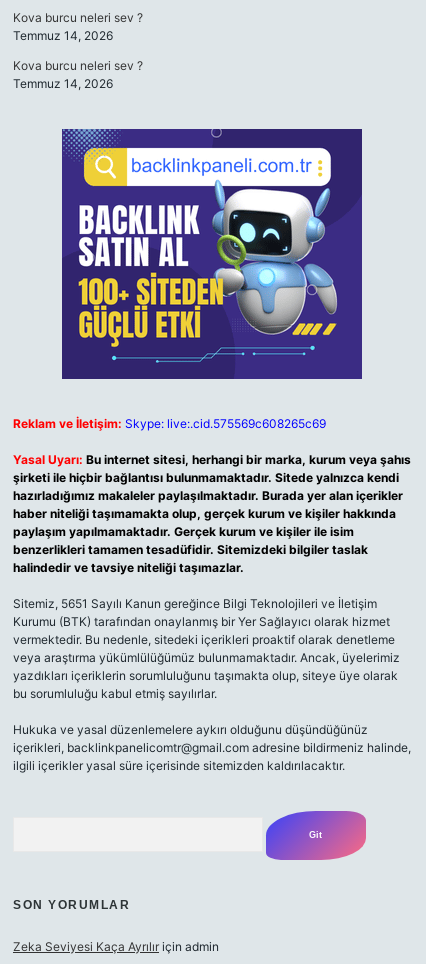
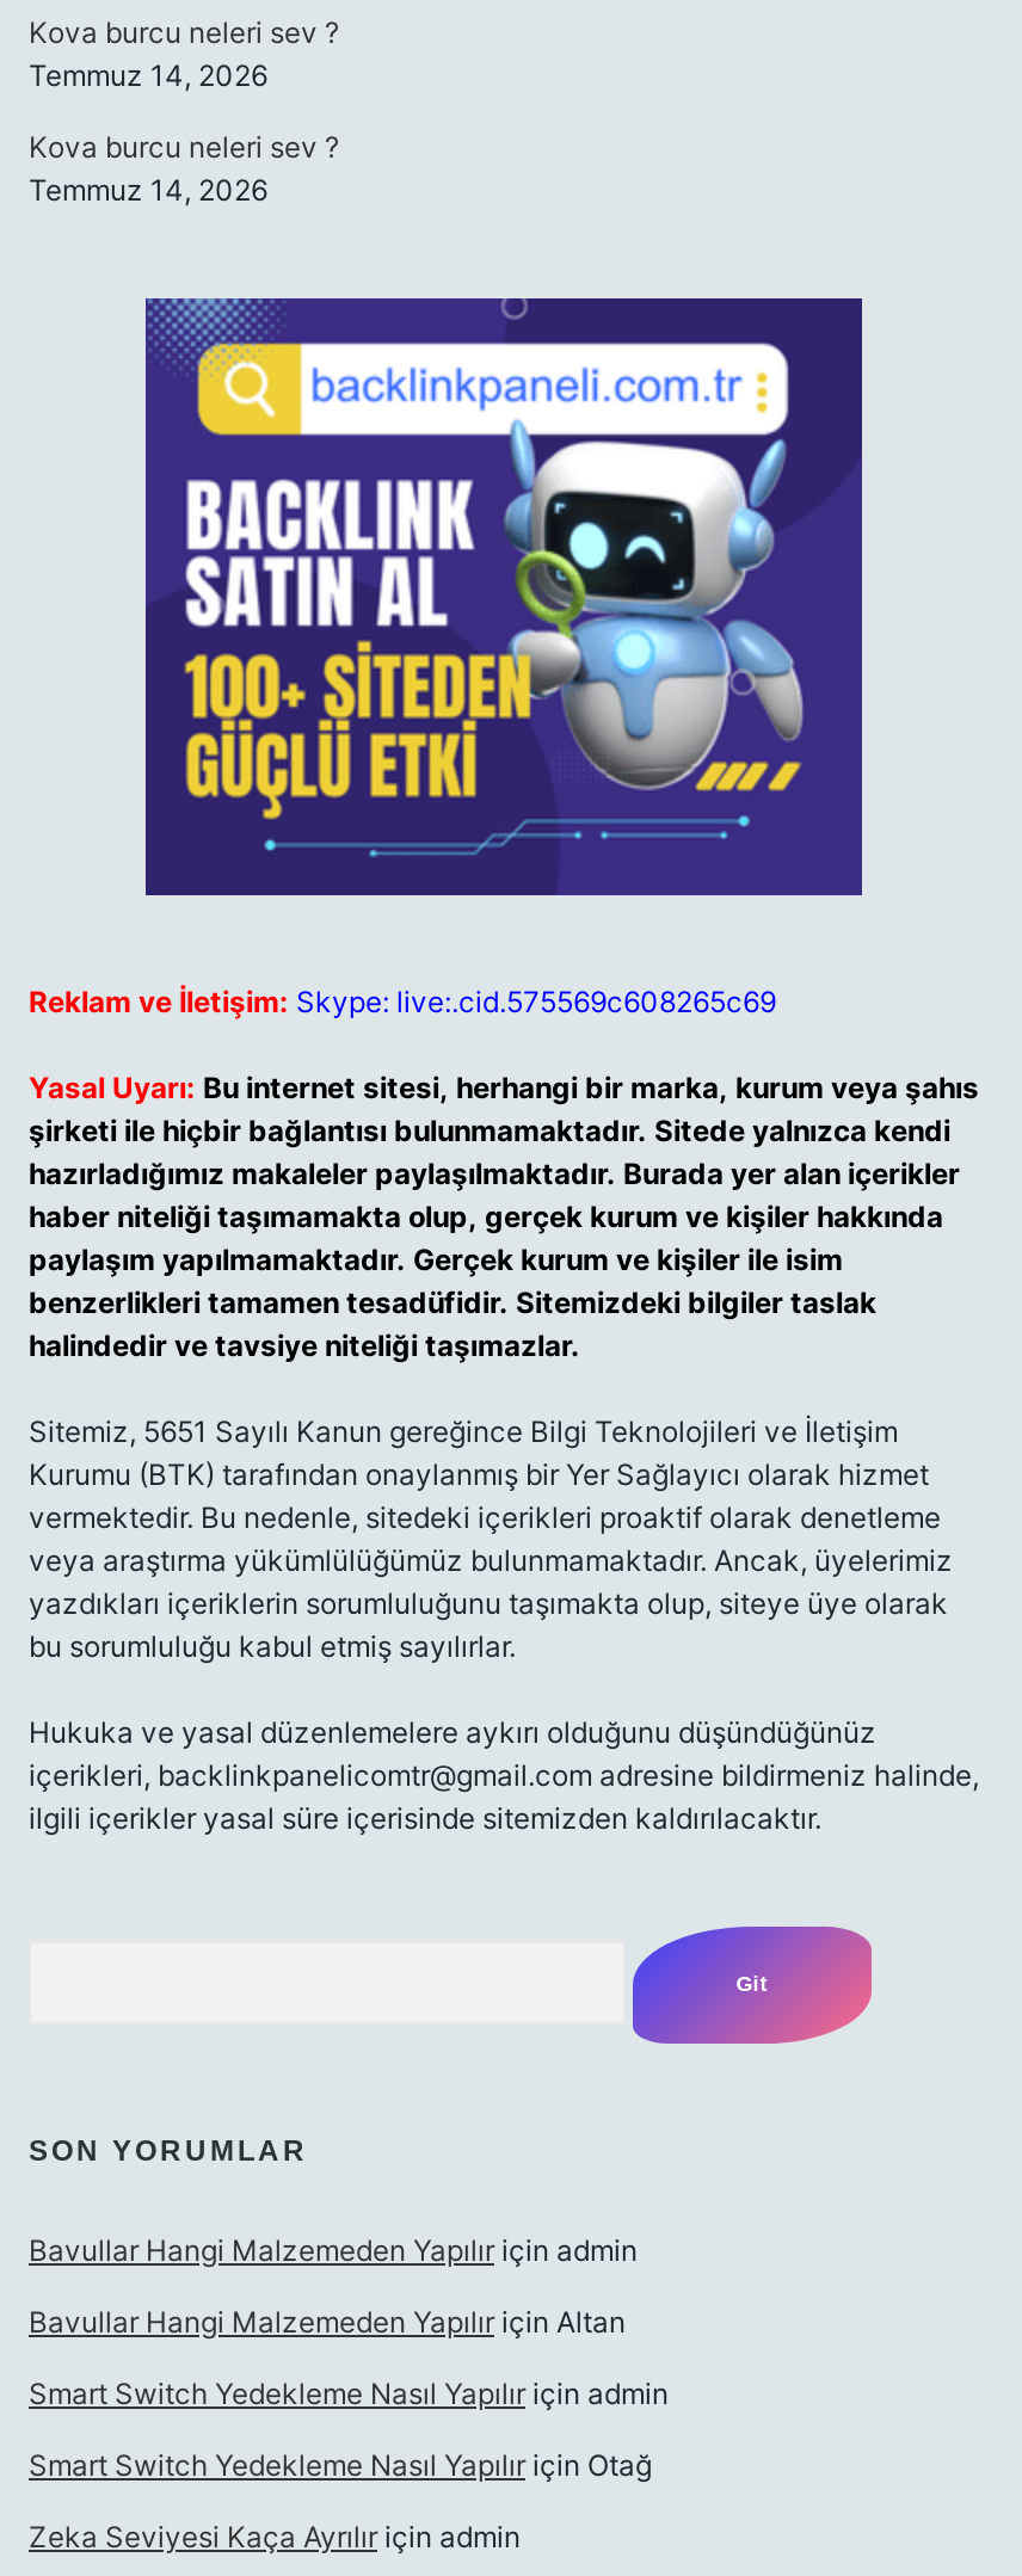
+ Bavullar Hangi Malzemeden Yapılır için admin
+ Bavullar Hangi Malzemeden Yapılır için Altan
+ Smart Switch Yedekleme Nasıl Yapılır için admin
+ Smart Switch Yedekleme Nasıl Yapılır için Otağ
